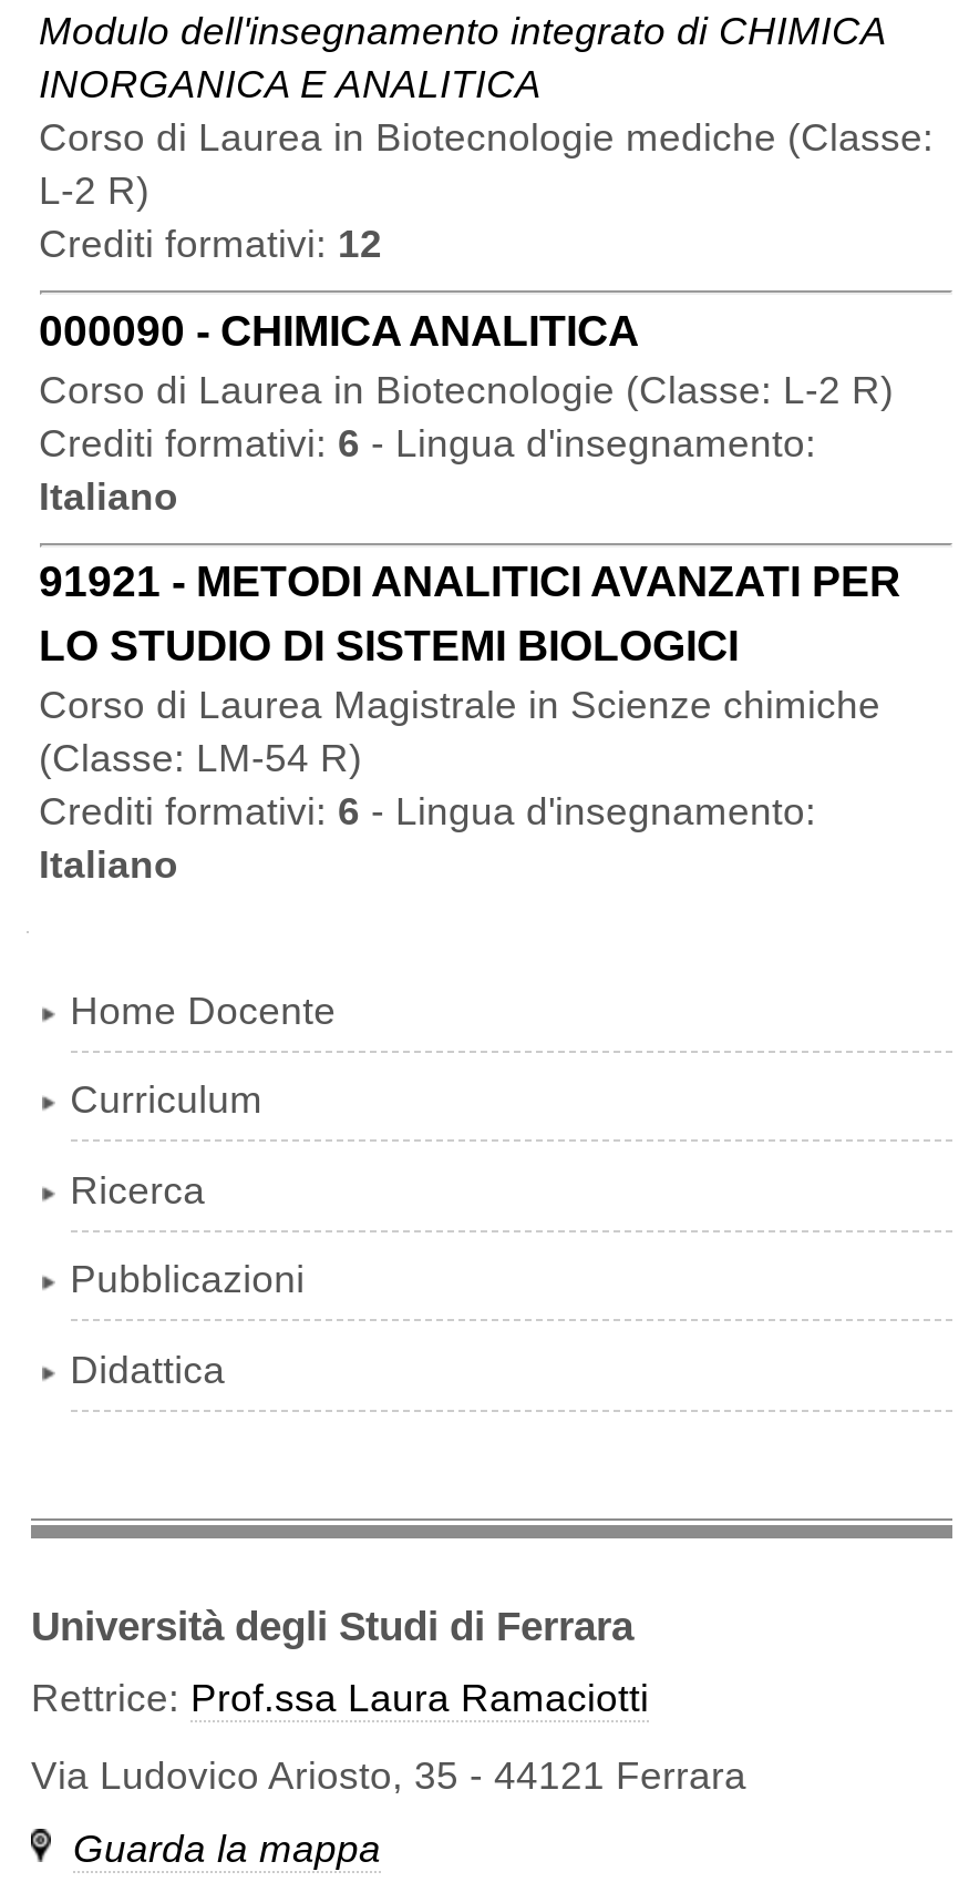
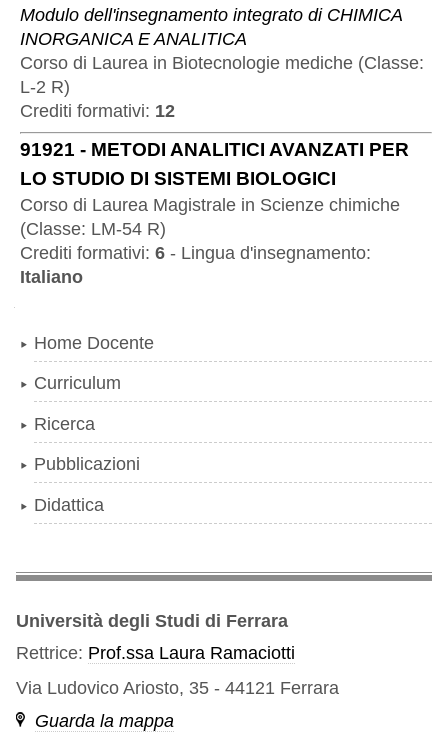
- 000090 - CHIMICA ANALITICA
- Corso di Laurea in Biotecnologie (Classe: L-2 R)
- Crediti formativi: 6 - Lingua d'insegnamento:
- Italiano
